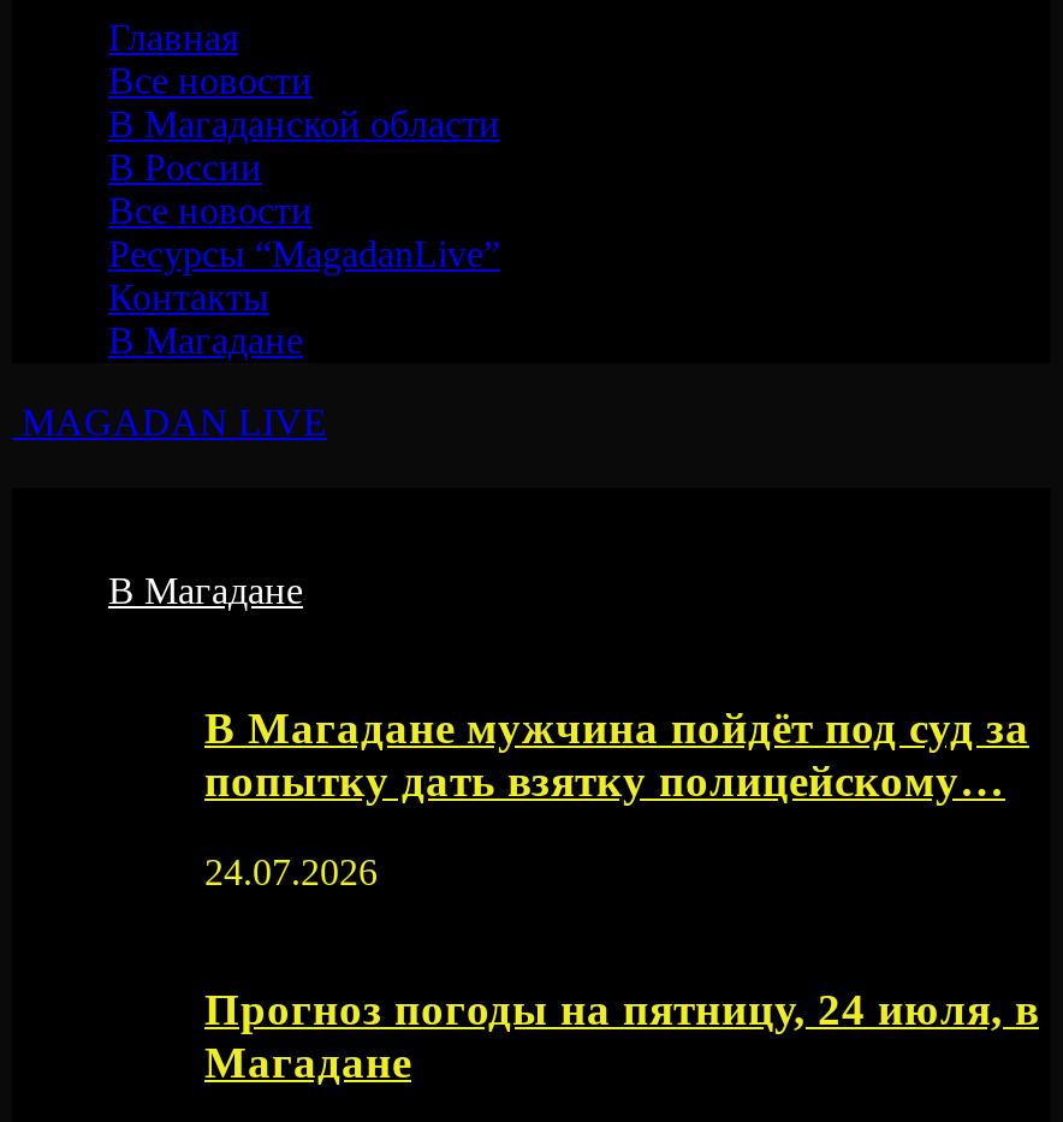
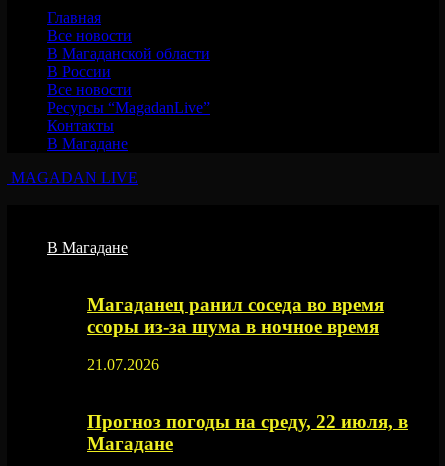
- В Магадане мужчина пойдёт под суд за
- попытку дать взятку полицейскому…
+ Магаданец ранил соседа во время
+ ссоры из-за шума в ночное время

- 24.07.2026
+ 21.07.2026

- Прогноз погоды на пятницу, 24 июля, в
+ Прогноз погоды на среду, 22 июля, в
